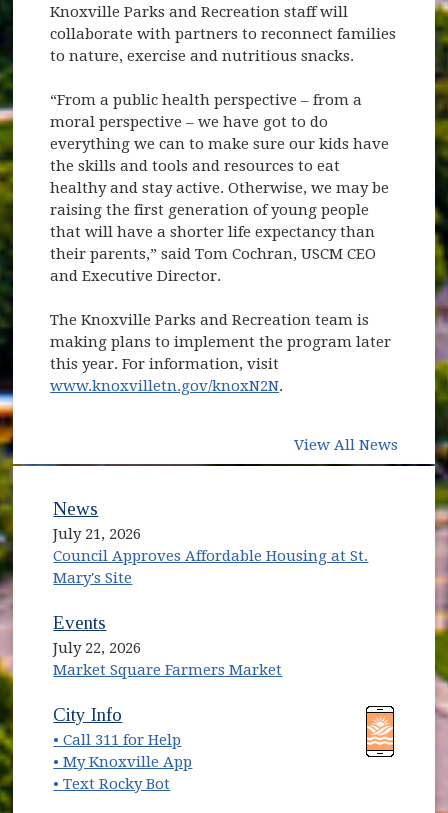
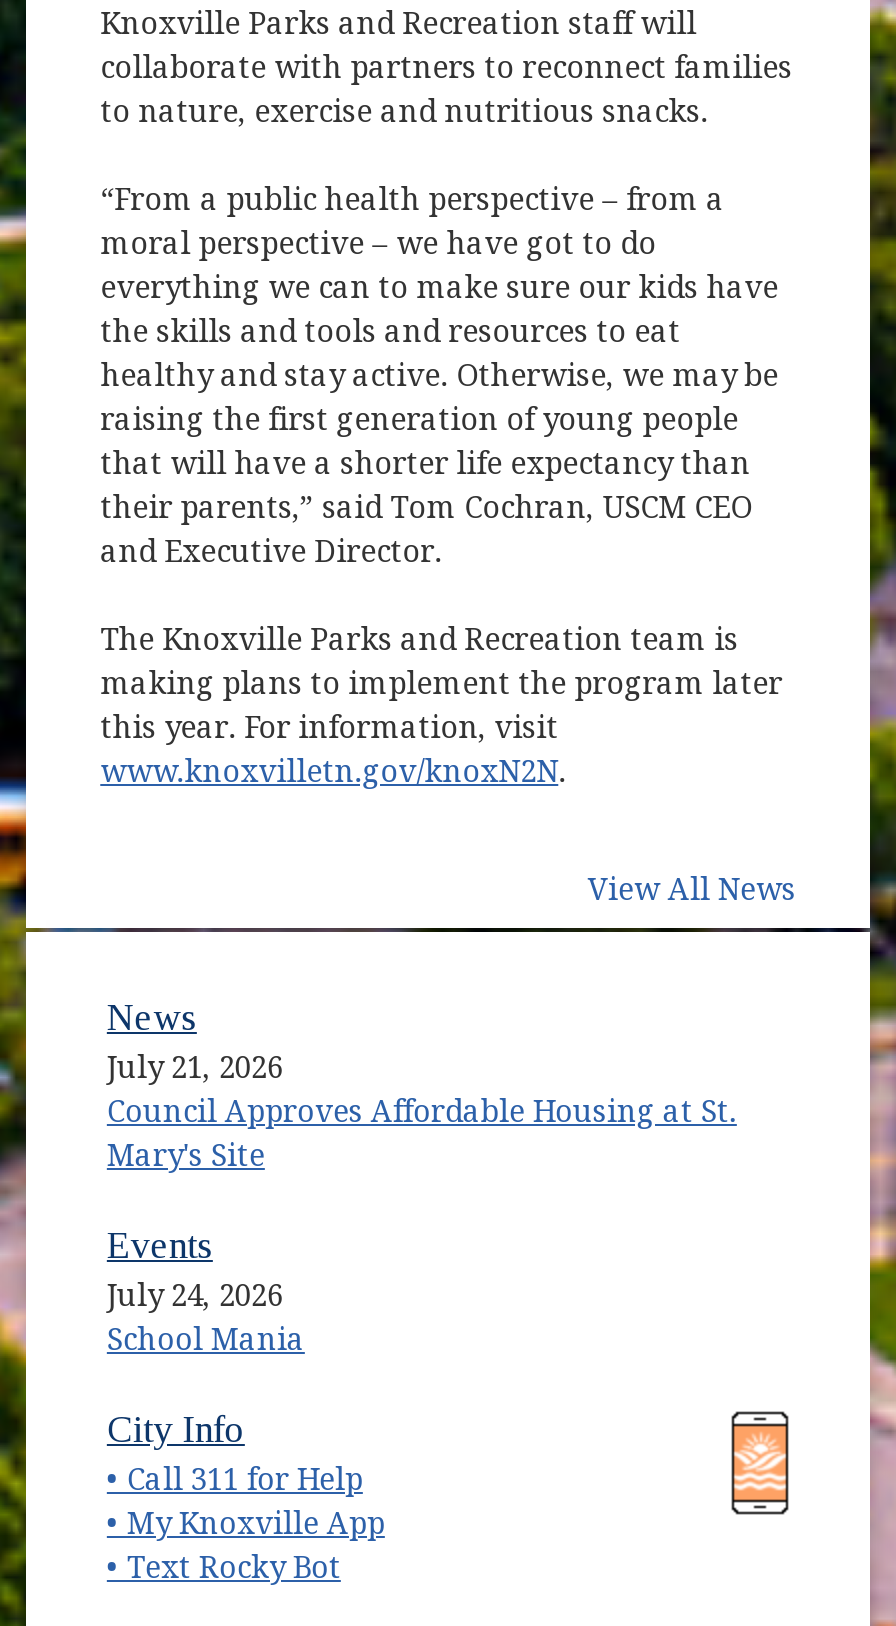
- July 22, 2026
- Market Square Farmers Market
+ July 24, 2026
+ School Mania
